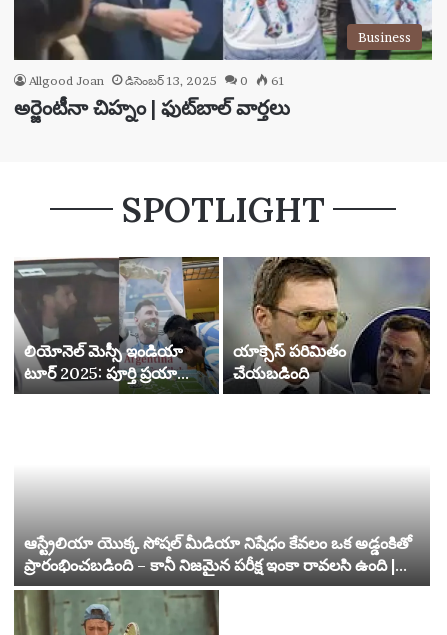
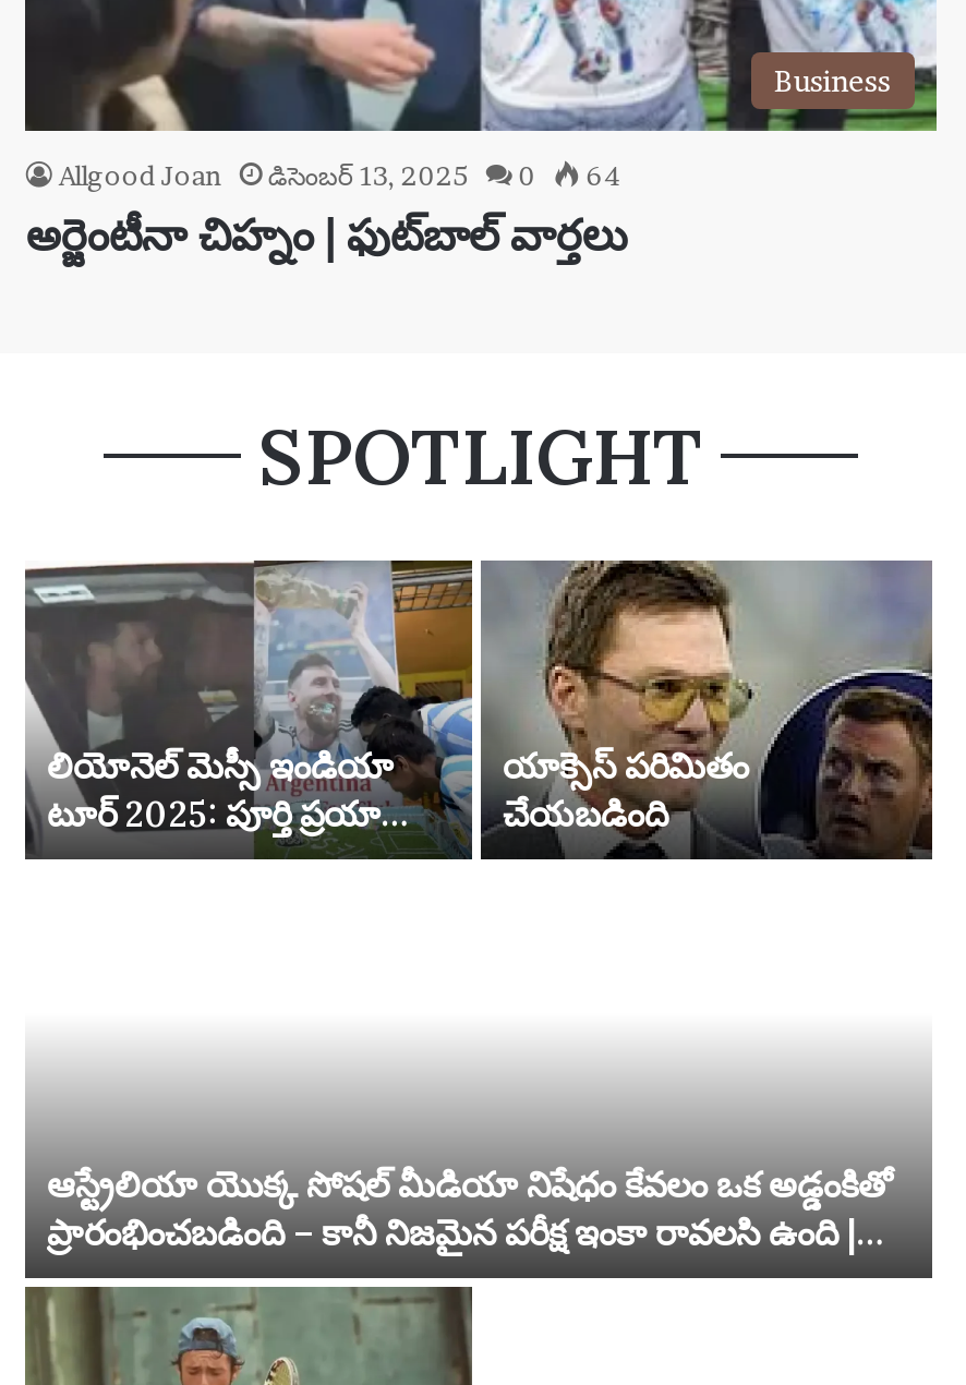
- Allgood Joan డిసెంబర్ 13, 2025 0 61
+ Allgood Joan డిసెంబర్ 13, 2025 0 64
